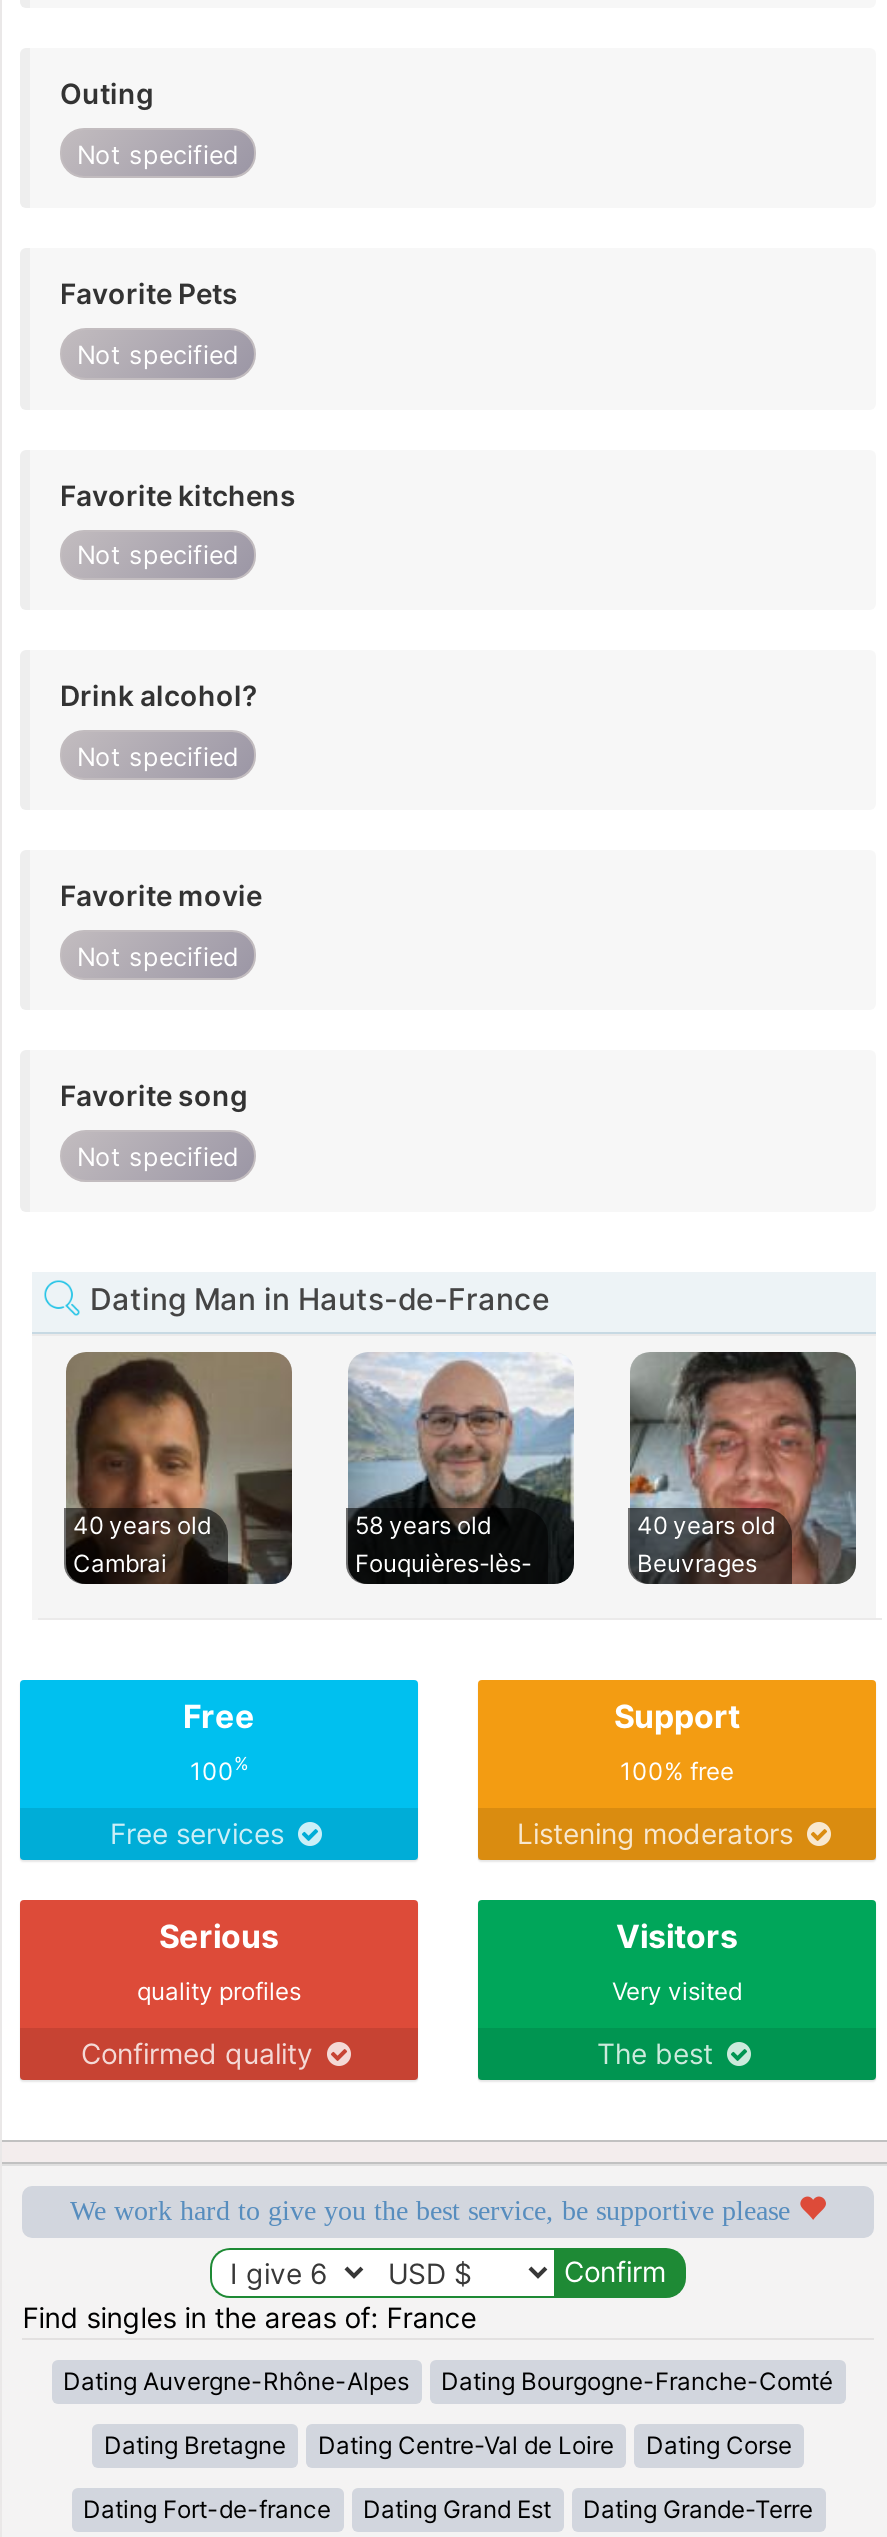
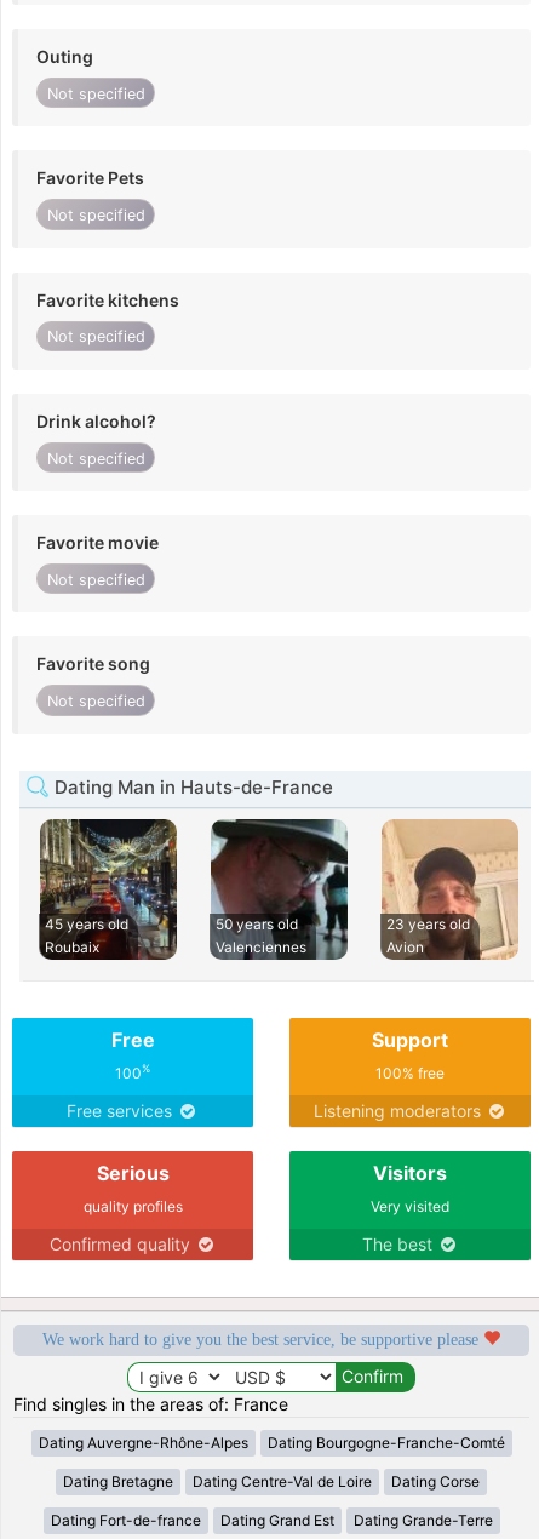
- [image]
- 40 years old
- Cambrai
+ [image]
+ 45 years old
+ Roubaix

- [image]
- 58 years old
- Fouquières-lès-
+ [image]
+ 50 years old
+ Valenciennes

- [image]
- 40 years old
- Beuvrages
+ [image]
+ 23 years old
+ Avion
